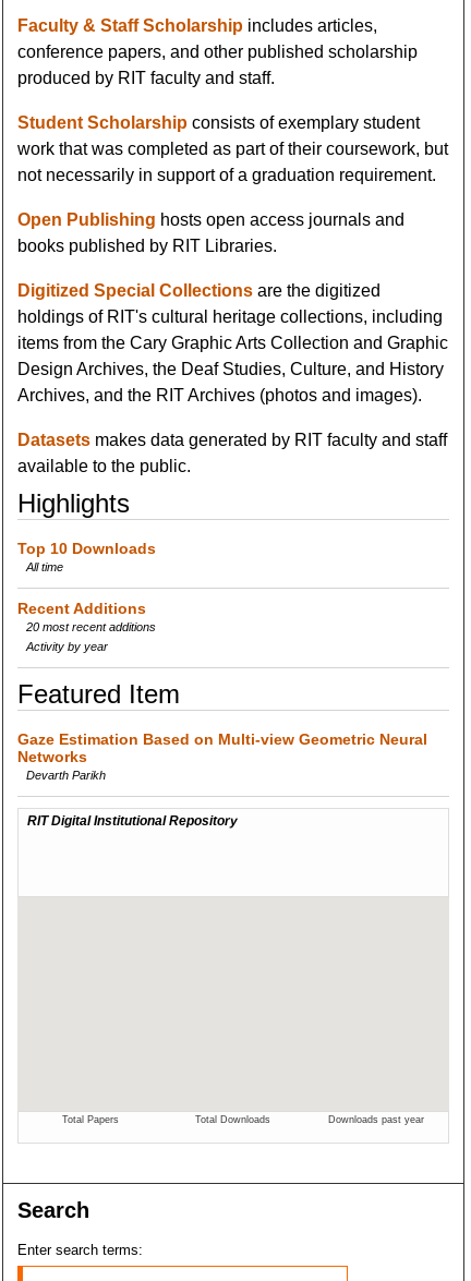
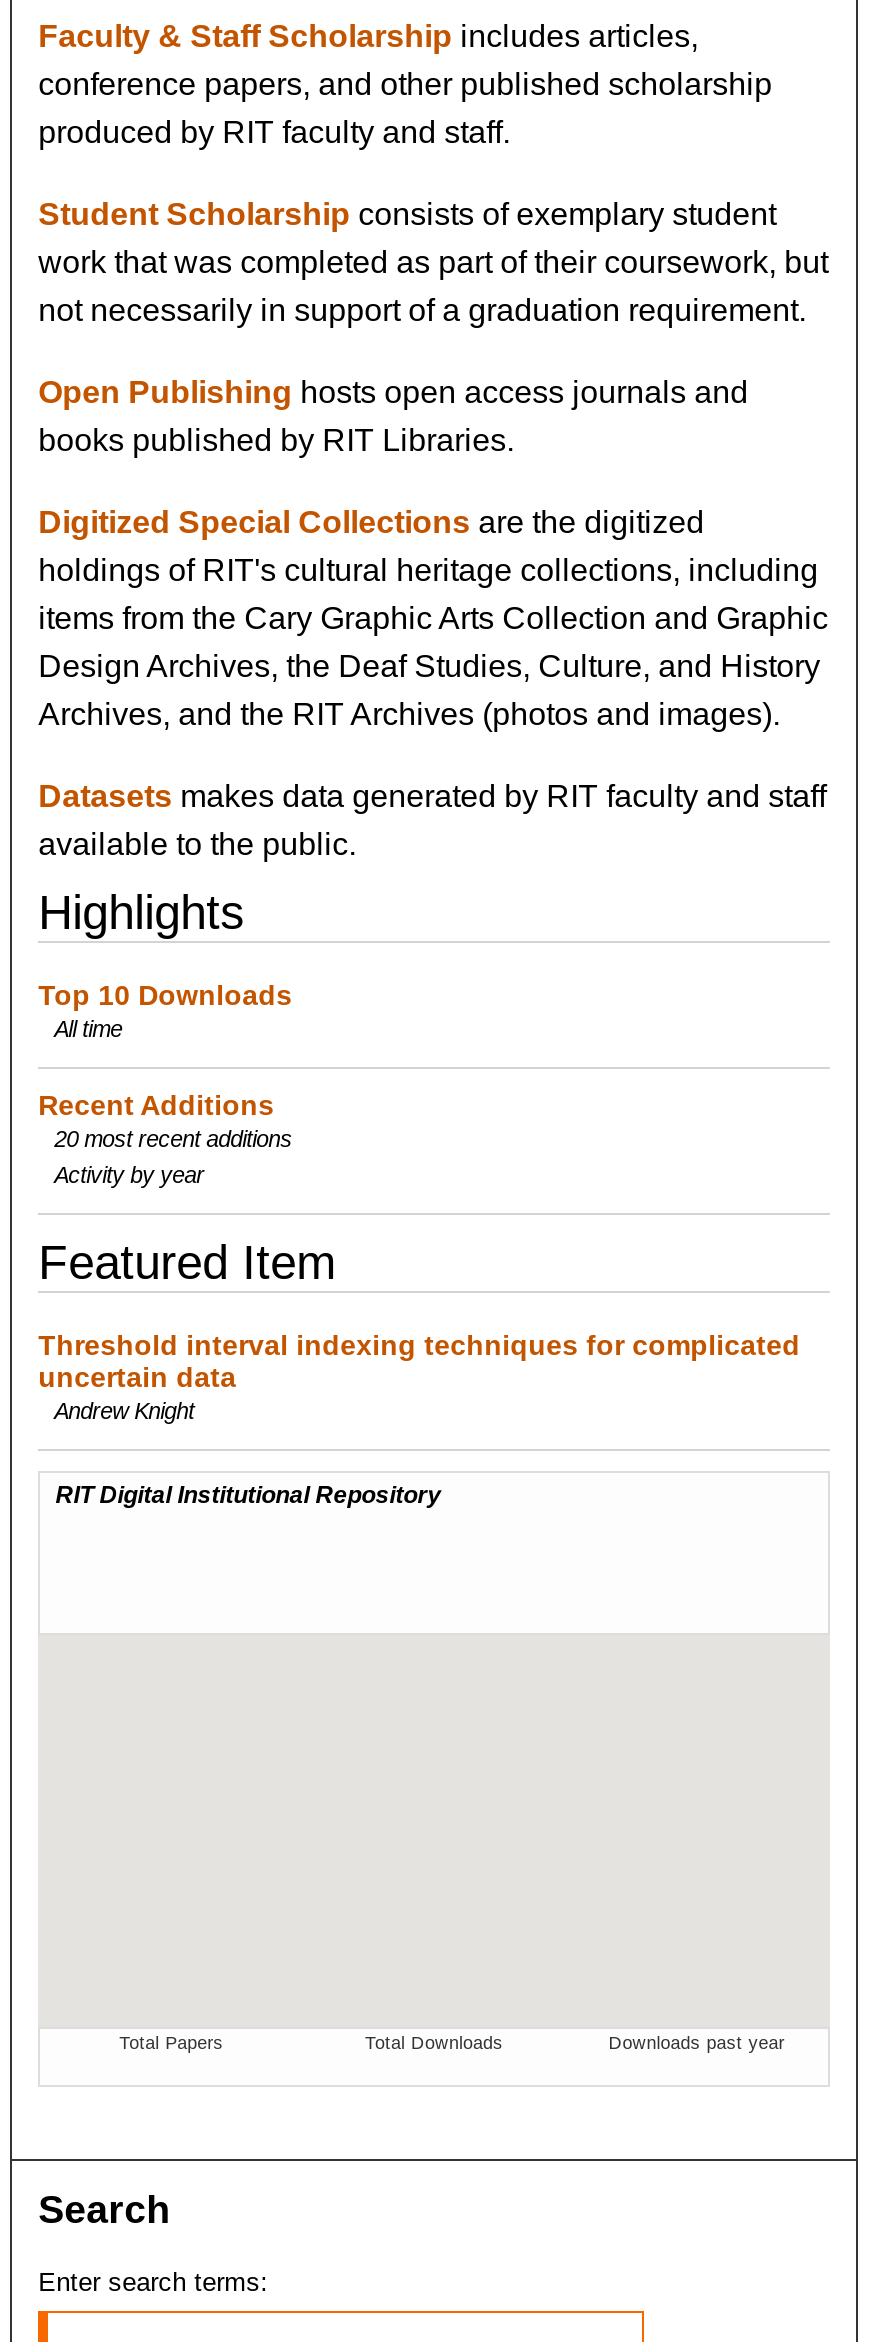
- Gaze Estimation Based on Multi-view Geometric Neural
- Networks
- Devarth Parikh
+ Threshold interval indexing techniques for complicated
+ uncertain data
+ Andrew Knight
